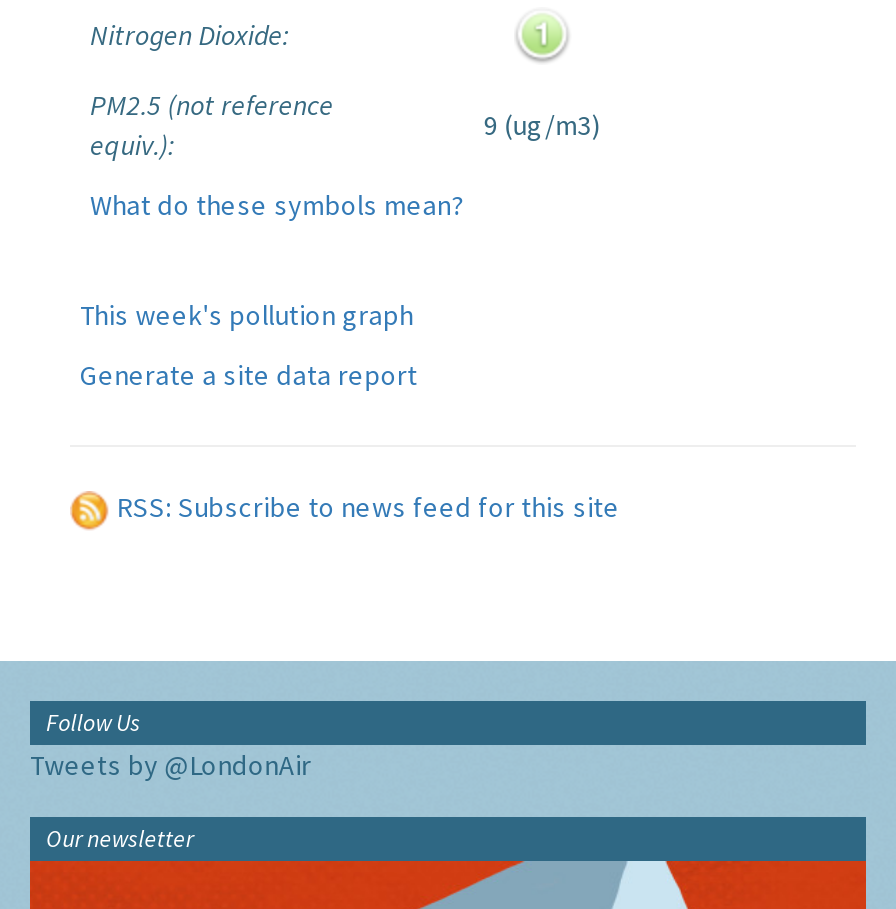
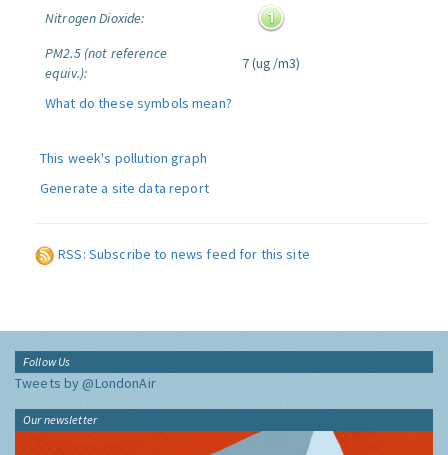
- 9 (ug/m3)
+ 7 (ug/m3)
